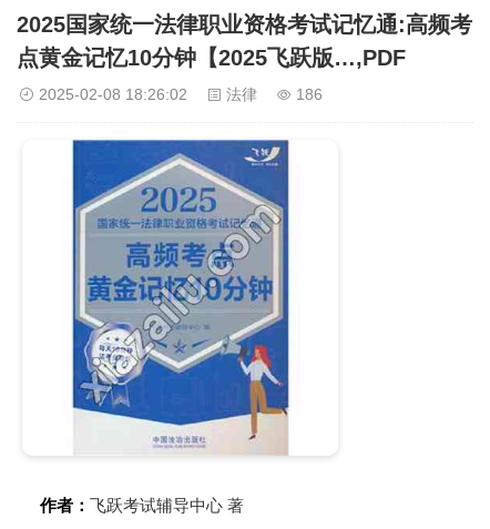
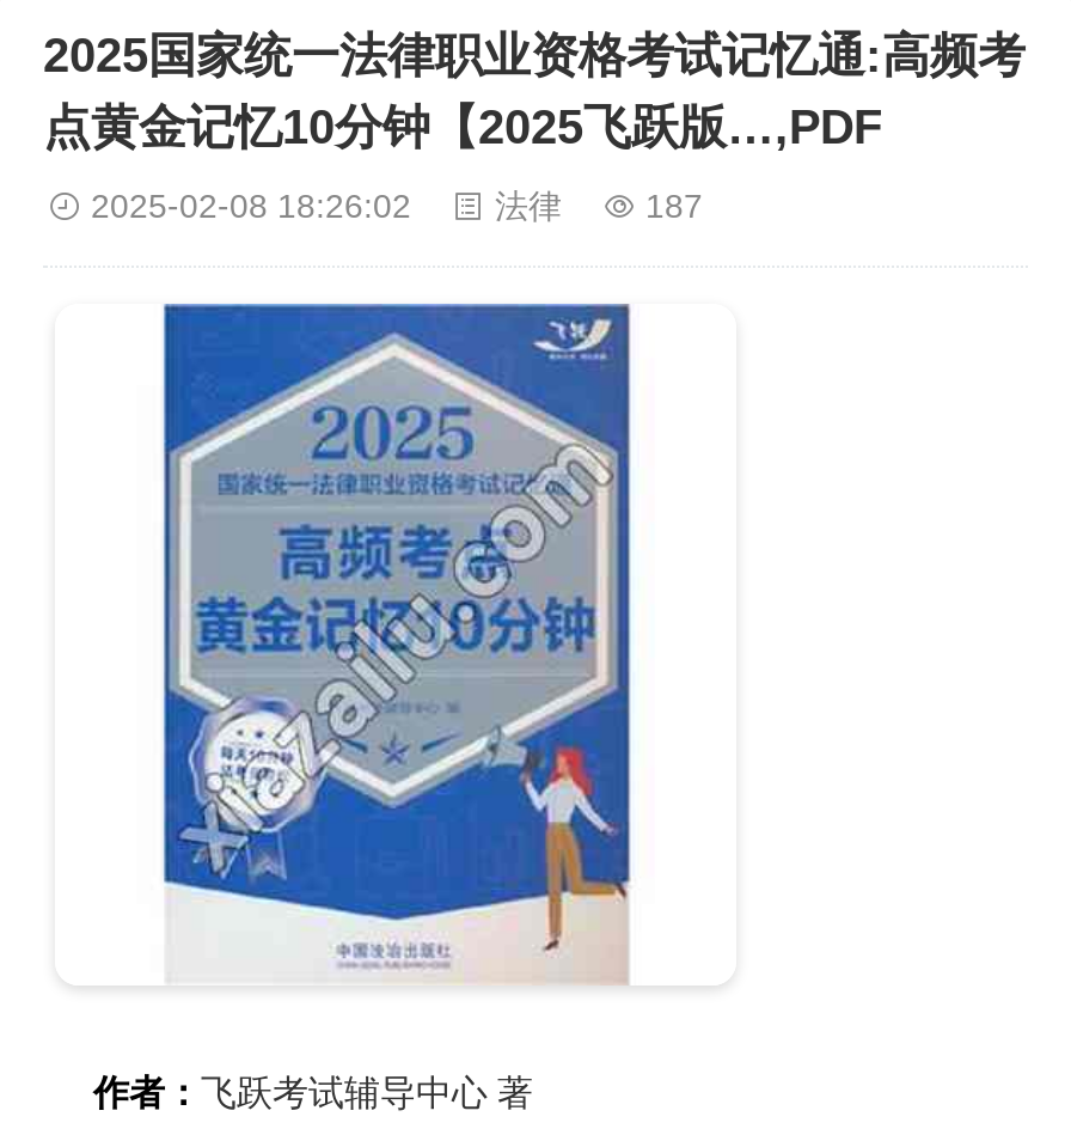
- 186
+ 187
